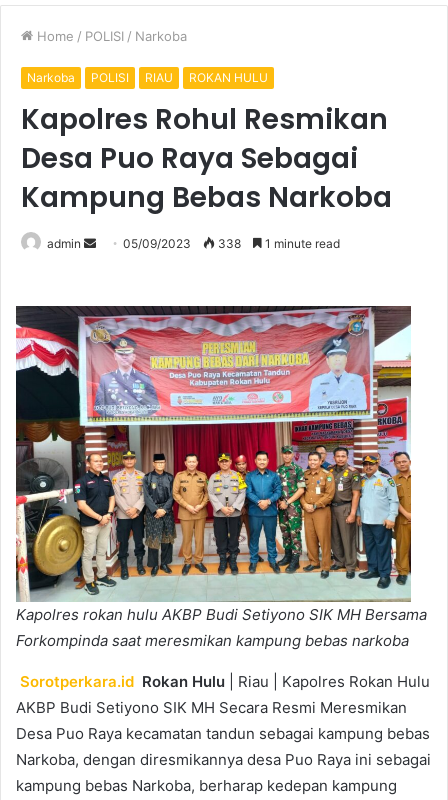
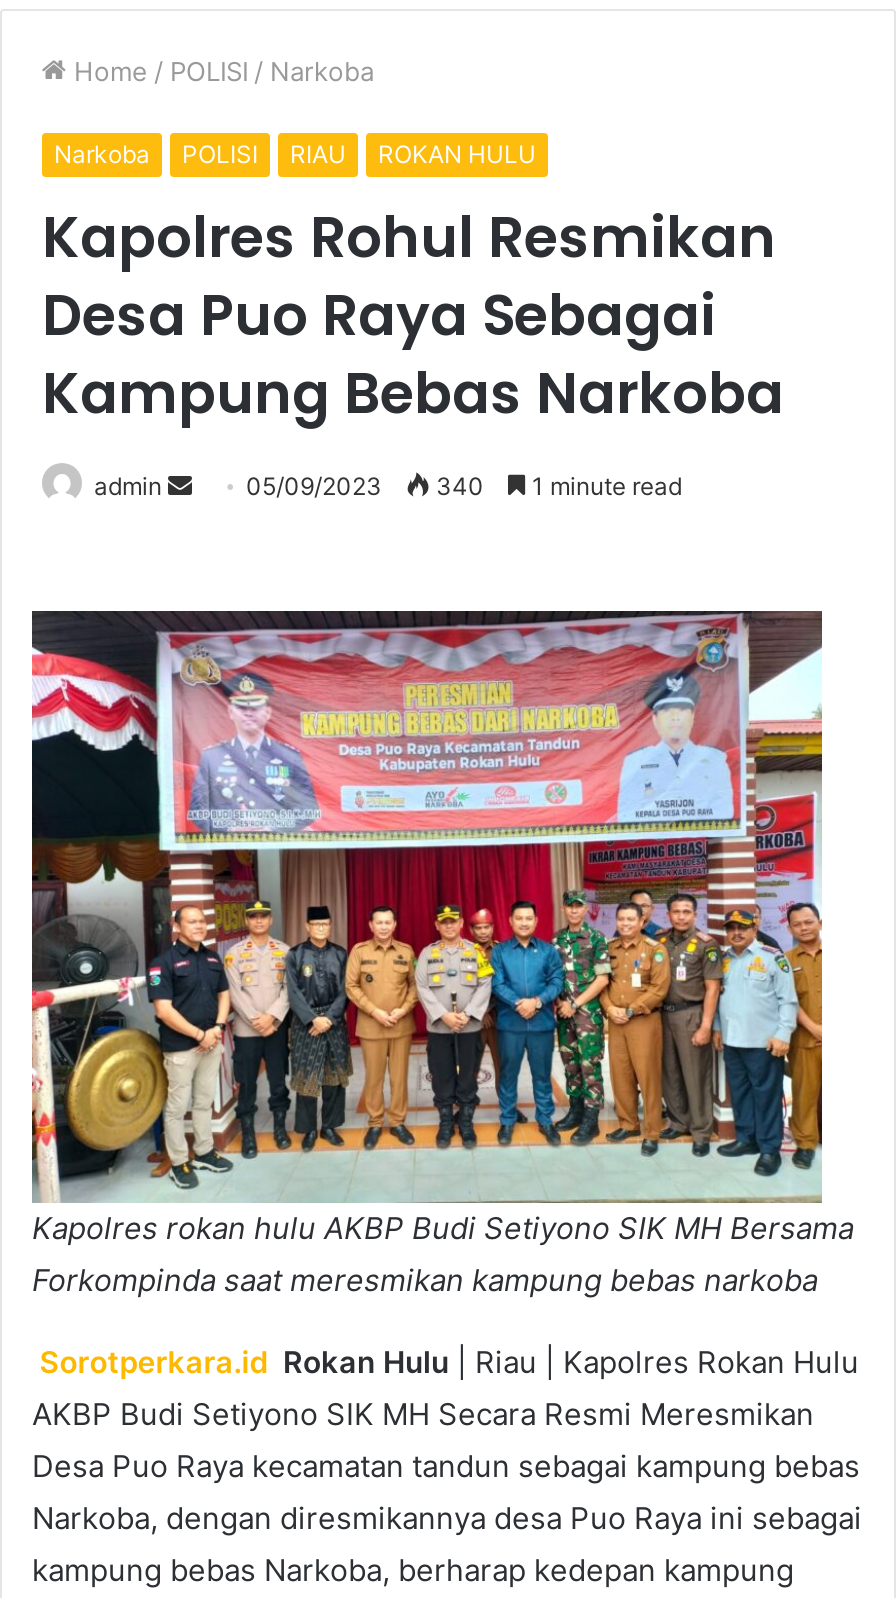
- 338
+ 340
